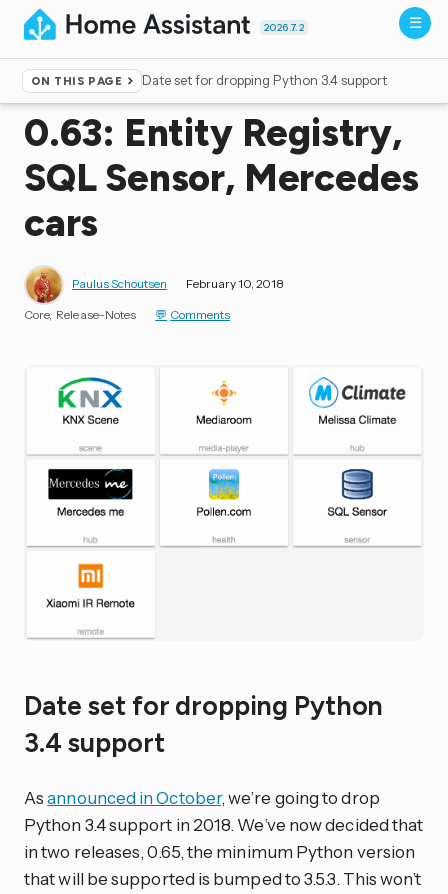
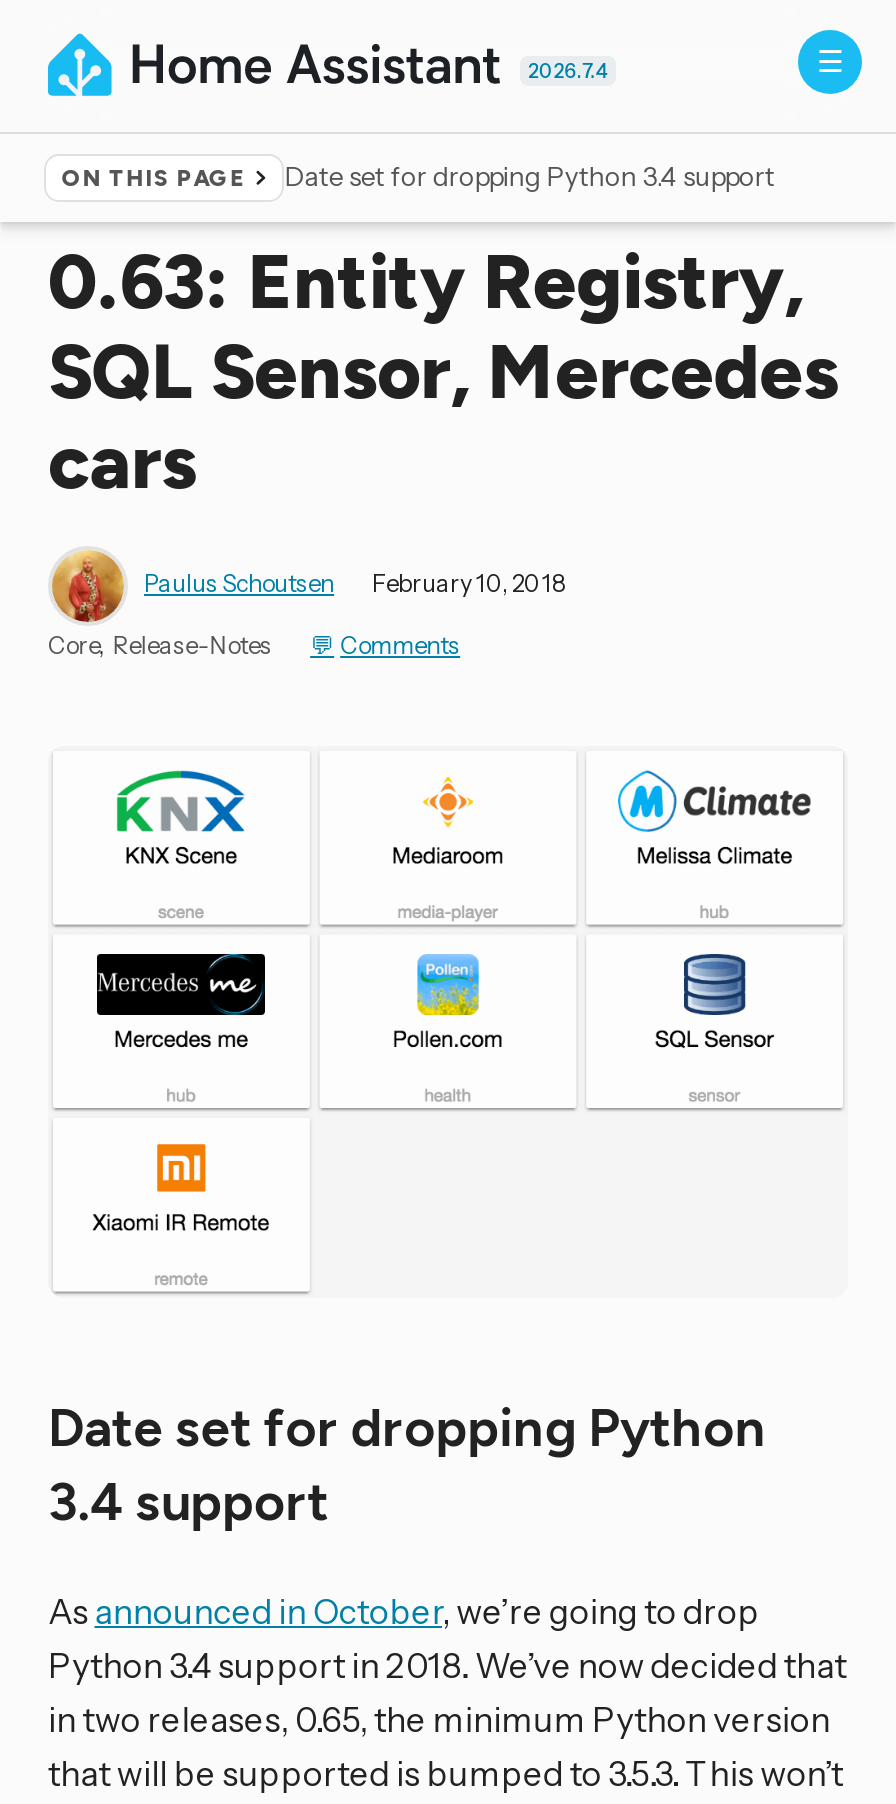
- 2026.7.2
+ 2026.7.4
